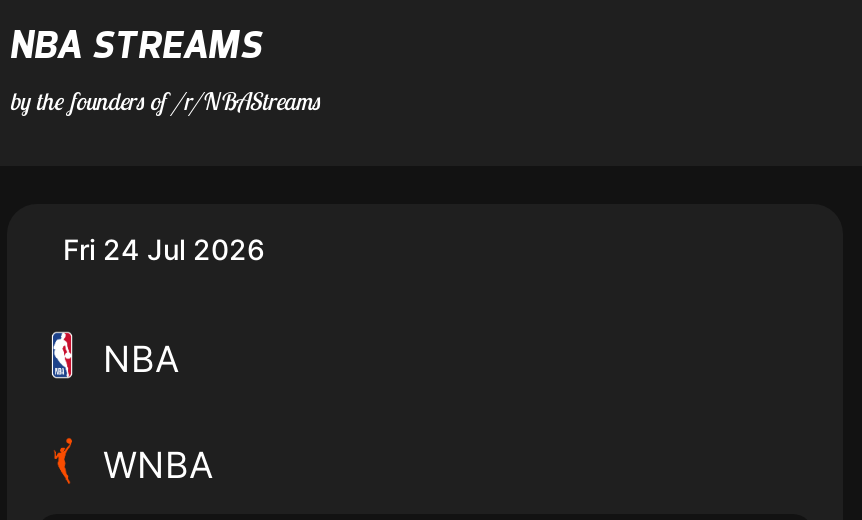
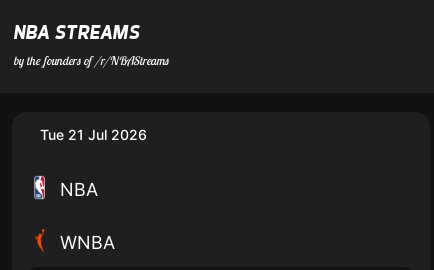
- Fri 24 Jul 2026
+ Tue 21 Jul 2026
